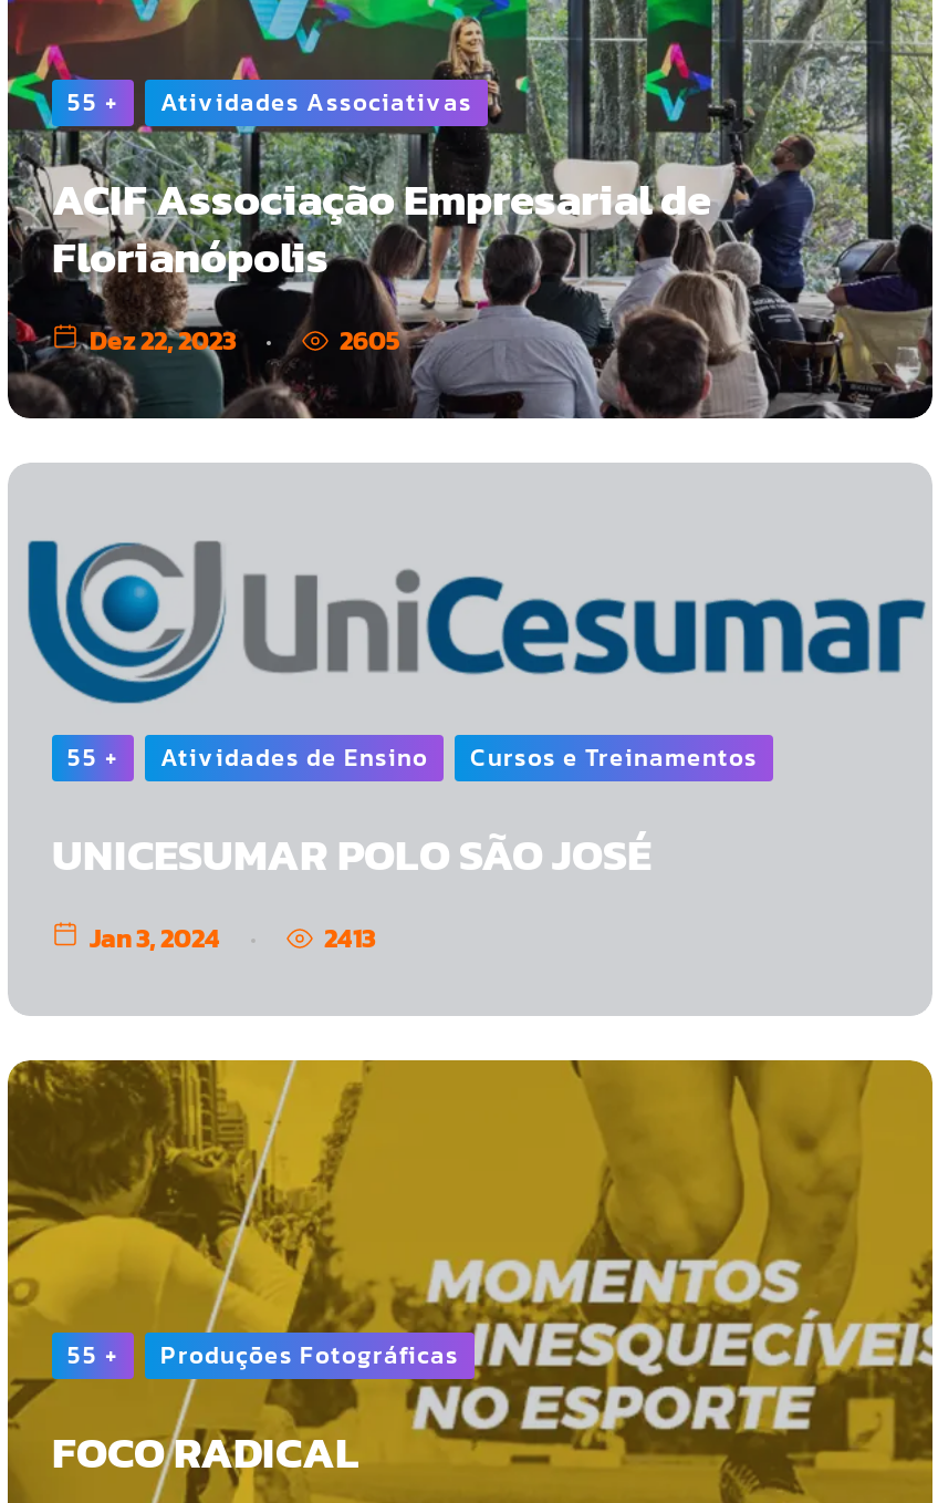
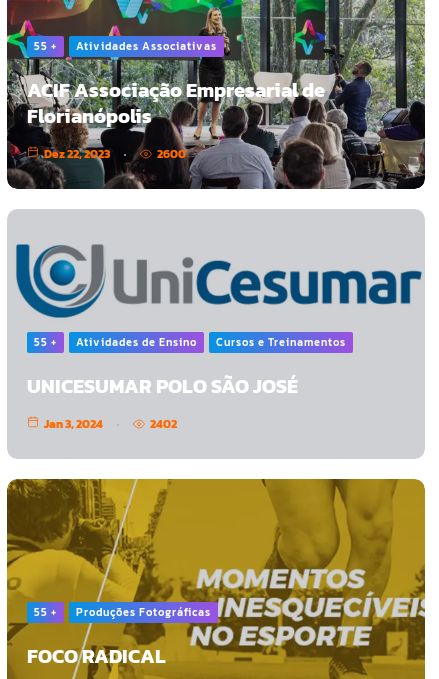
- 2605
+ 2600

- 2413
+ 2402
